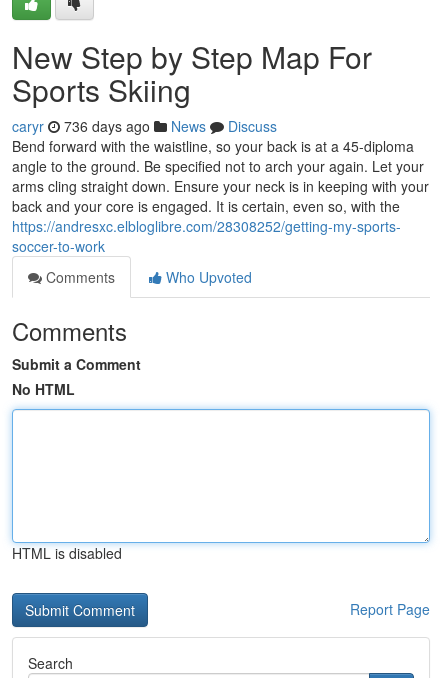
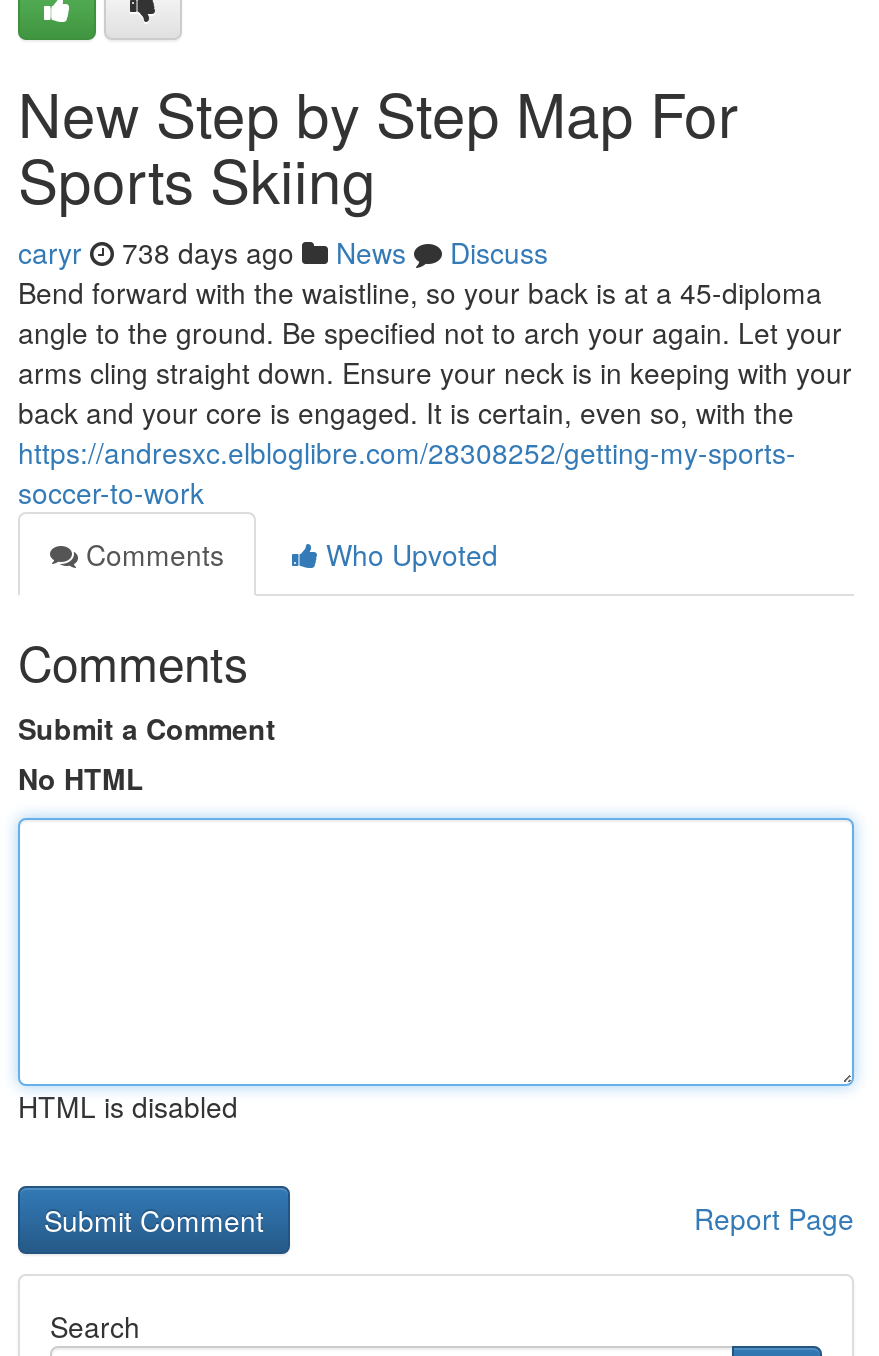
- caryr 736 days ago News Discuss
+ caryr 738 days ago News Discuss
